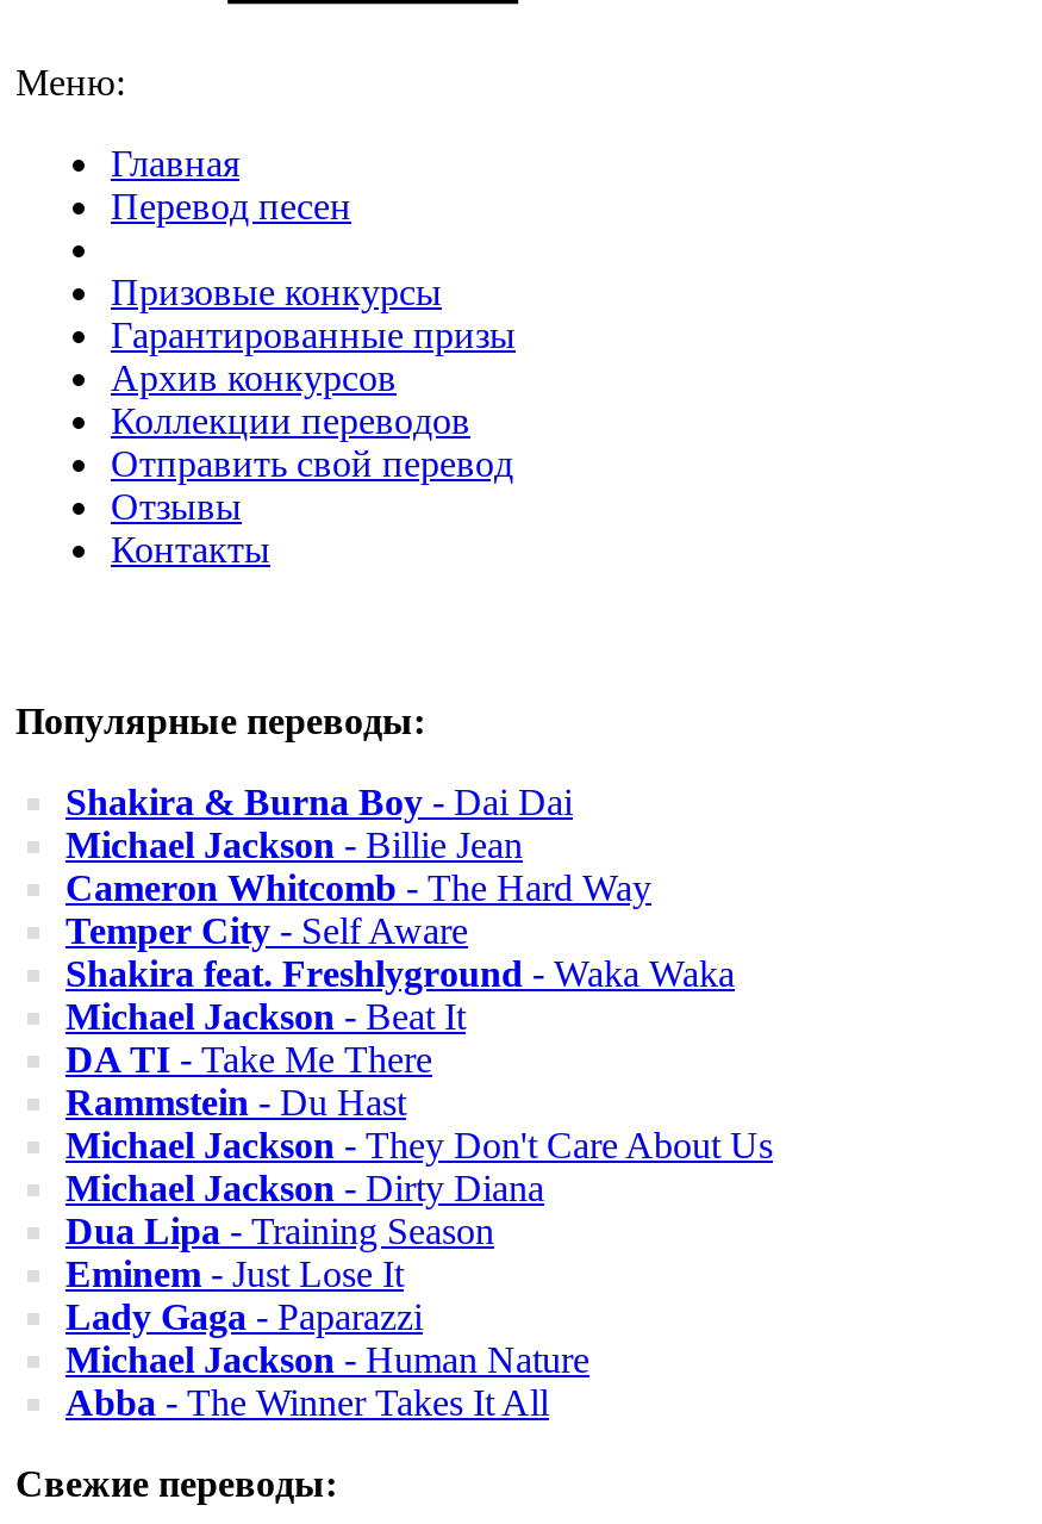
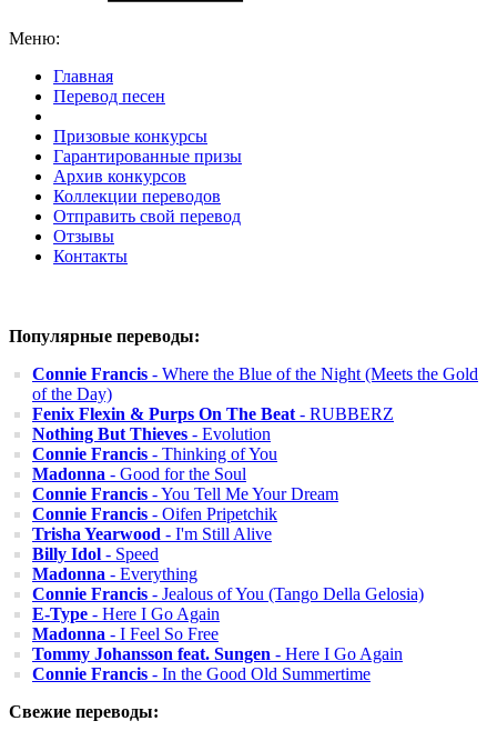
- Shakira & Burna Boy - Dai Dai
- Michael Jackson - Billie Jean
- Cameron Whitcomb - The Hard Way
- Temper City - Self Aware
- Shakira feat. Freshlyground - Waka Waka
- Michael Jackson - Beat It
- DA TI - Take Me There
- Rammstein - Du Hast
- Michael Jackson - They Don't Care About Us
- Michael Jackson - Dirty Diana
- Dua Lipa - Training Season
- Eminem - Just Lose It
- Lady Gaga - Paparazzi
- Michael Jackson - Human Nature
- Abba - The Winner Takes It All
+ Connie Francis - Where the Blue of the Night (Meets the Gold
+ of the Day)
+ Fenix Flexin & Purps On The Beat - RUBBERZ
+ Nothing But Thieves - Evolution
+ Connie Francis - Thinking of You
+ Madonna - Good for the Soul
+ Connie Francis - You Tell Me Your Dream
+ Connie Francis - Oifen Pripetchik
+ Trisha Yearwood - I'm Still Alive
+ Billy Idol - Speed
+ Madonna - Everything
+ Connie Francis - Jealous of You (Tango Della Gelosia)
+ E-Type - Here I Go Again
+ Madonna - I Feel So Free
+ Tommy Johansson feat. Sungen - Here I Go Again
+ Connie Francis - In the Good Old Summertime
